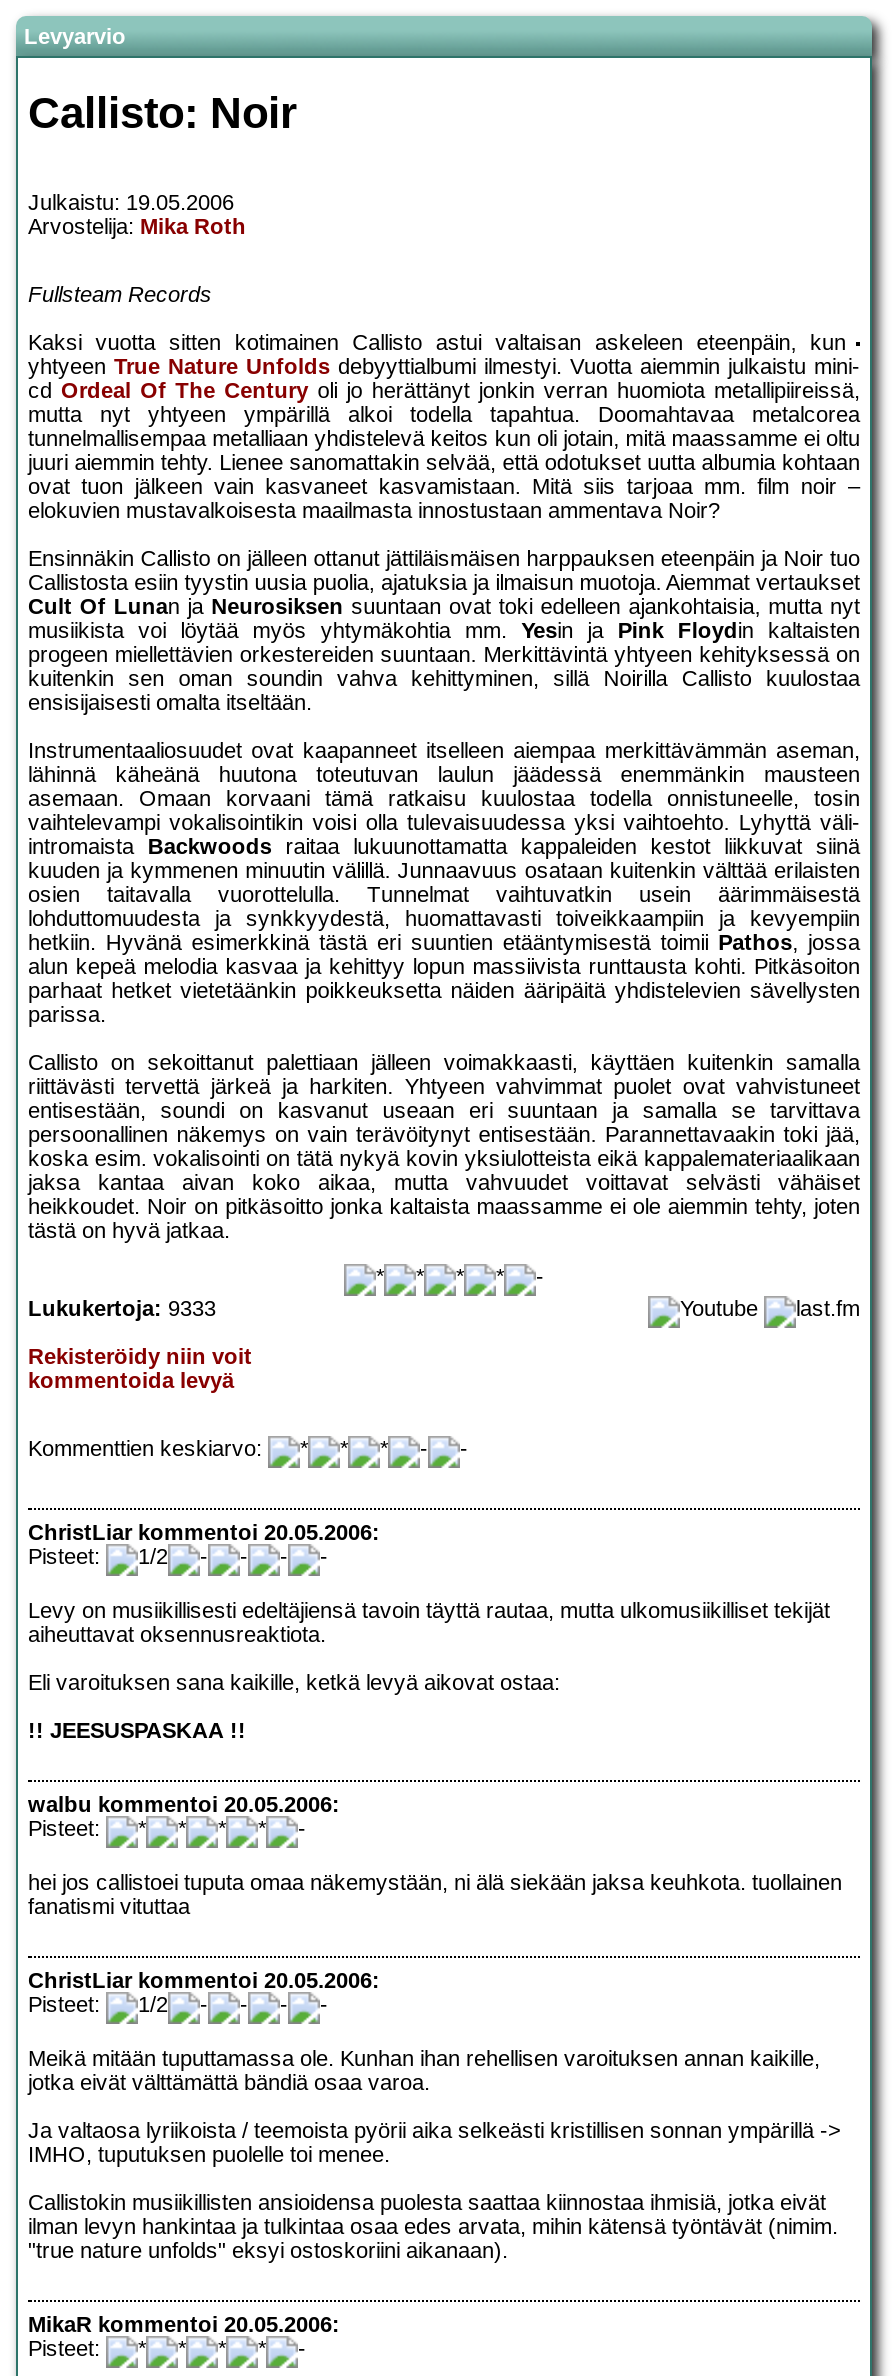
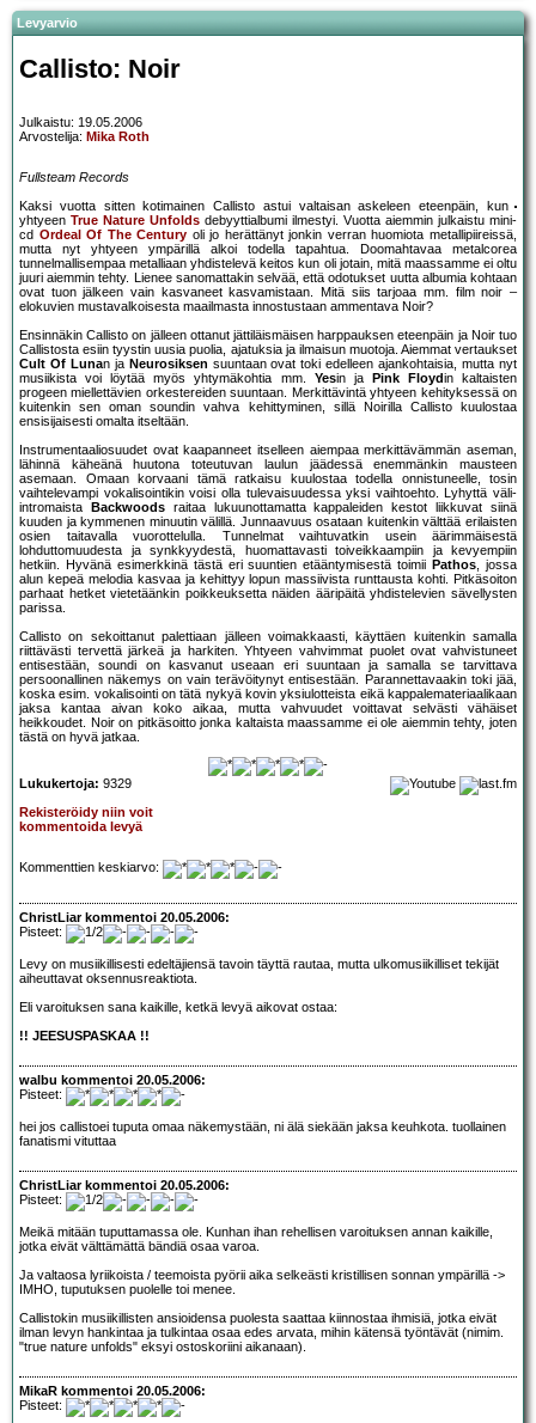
- Lukukertoja: 9333
+ Lukukertoja: 9329
